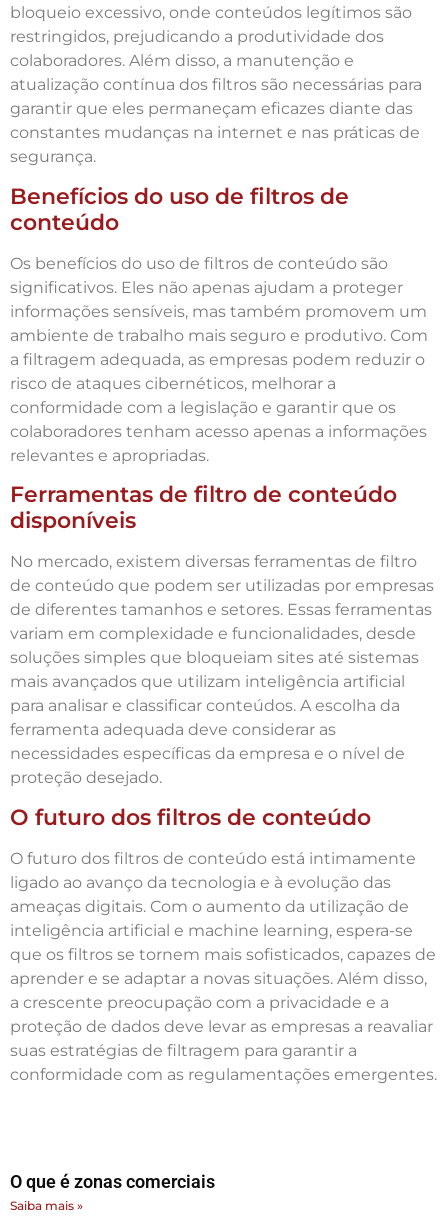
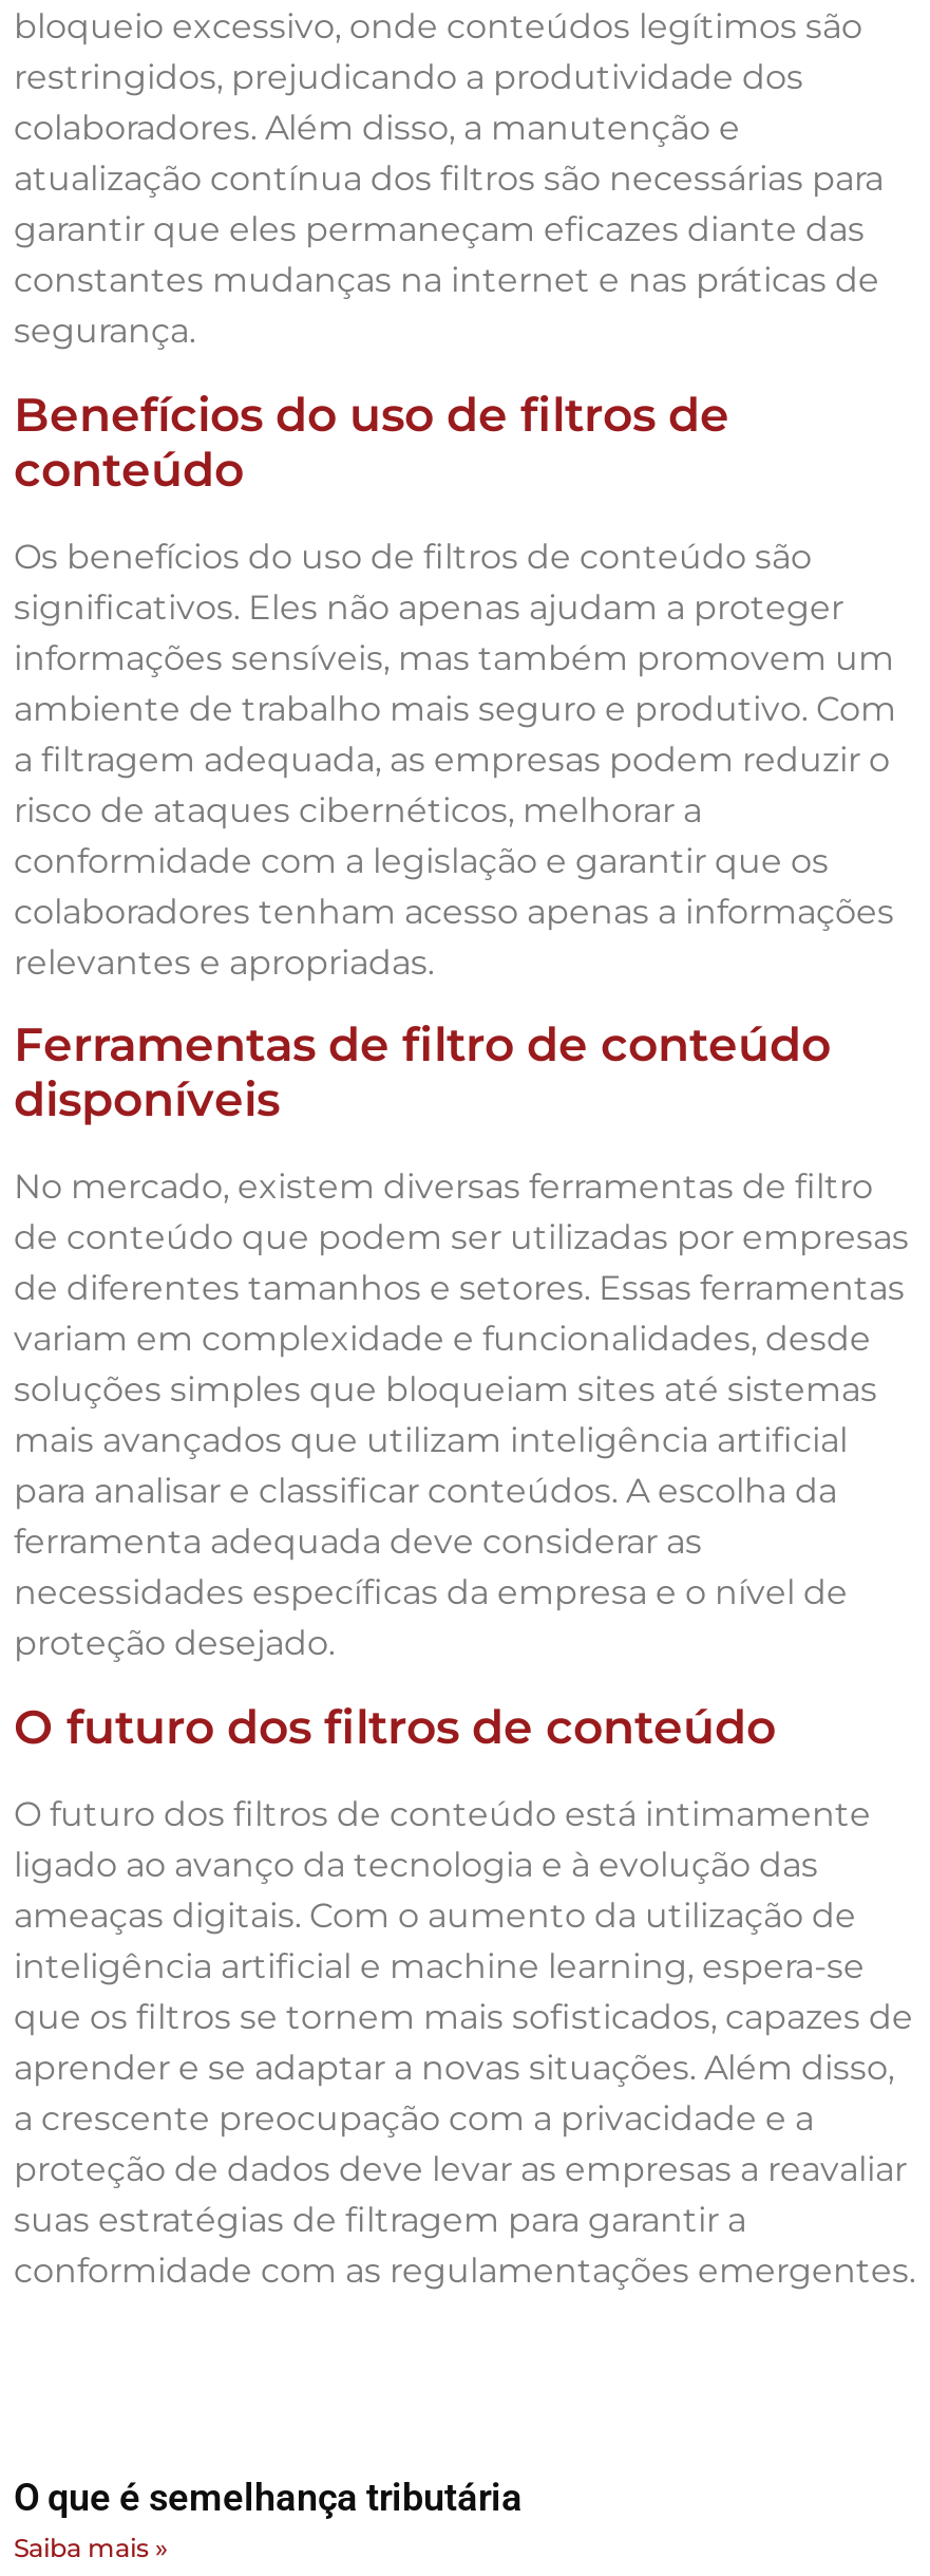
- O que é zonas comerciais
+ O que é semelhança tributária
